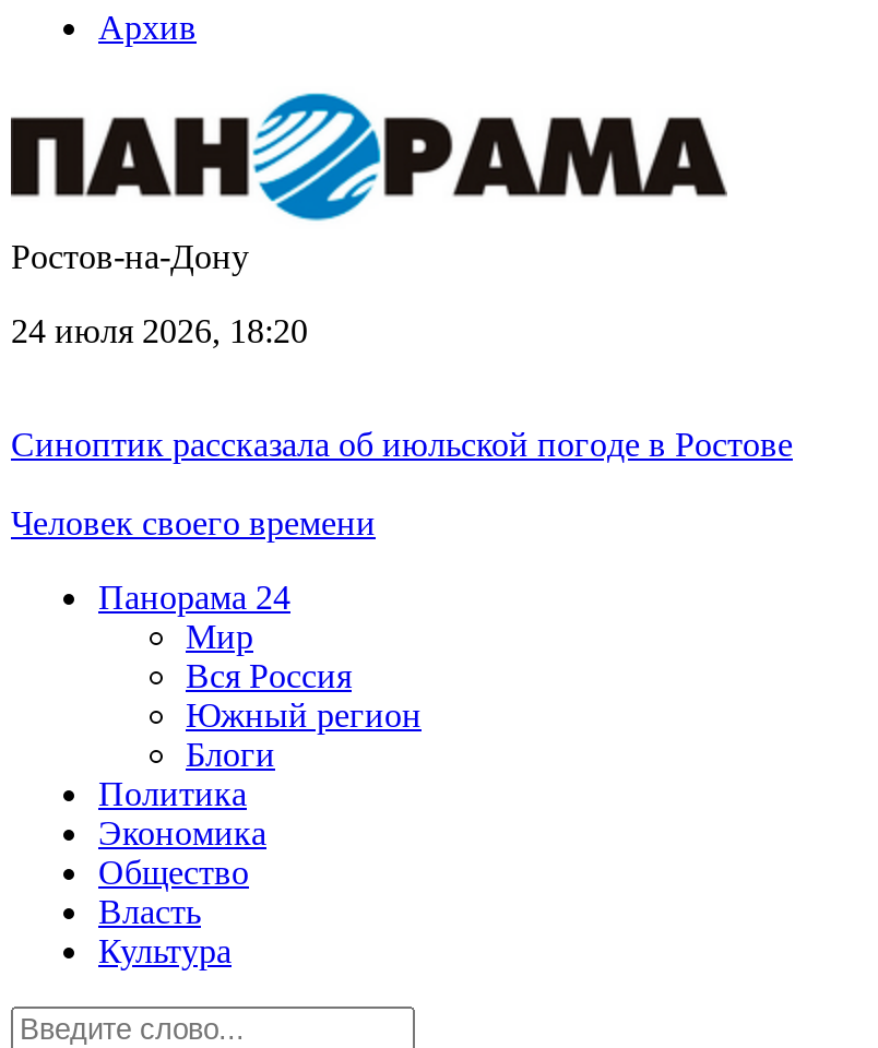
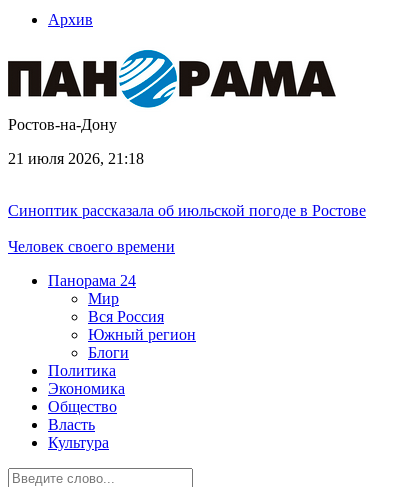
- 24 июля 2026, 18:20
+ 21 июля 2026, 21:18
